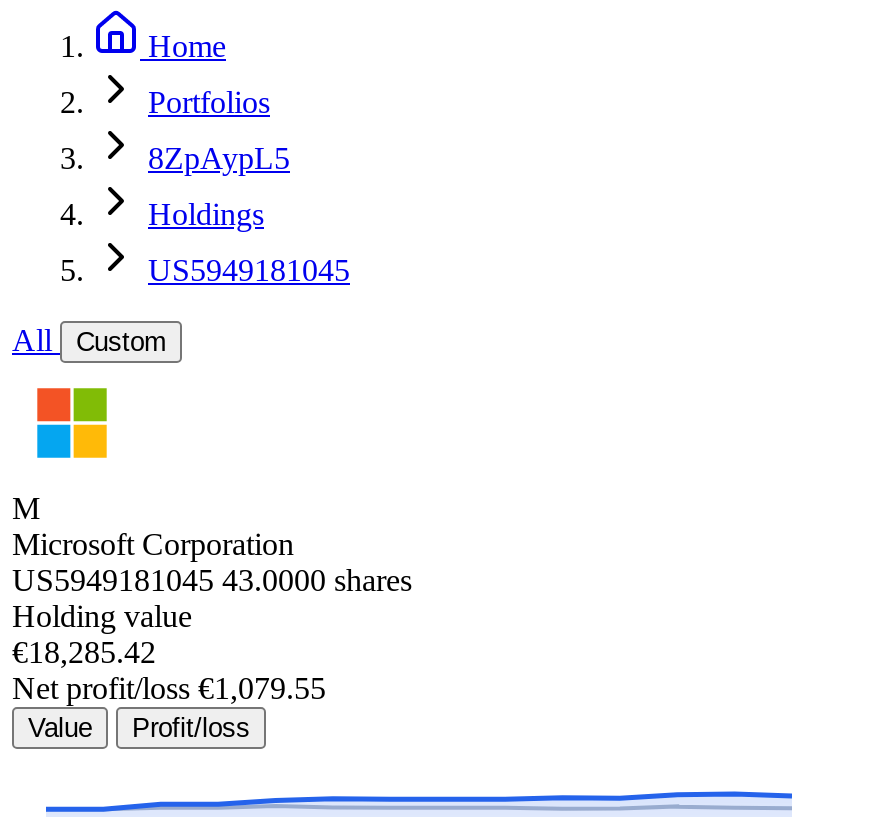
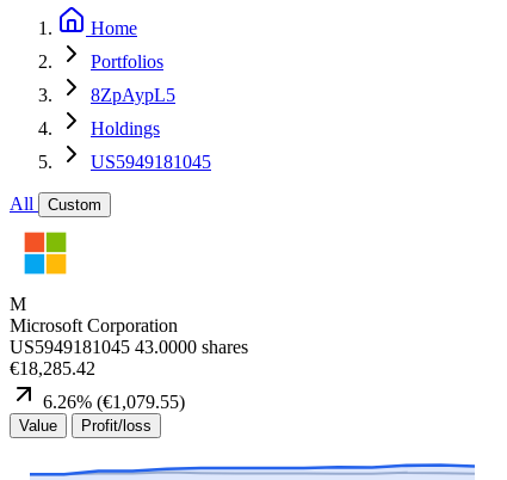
- Holding value

- Net profit/loss €1,079.55
+ 6.26% (€1,079.55)
